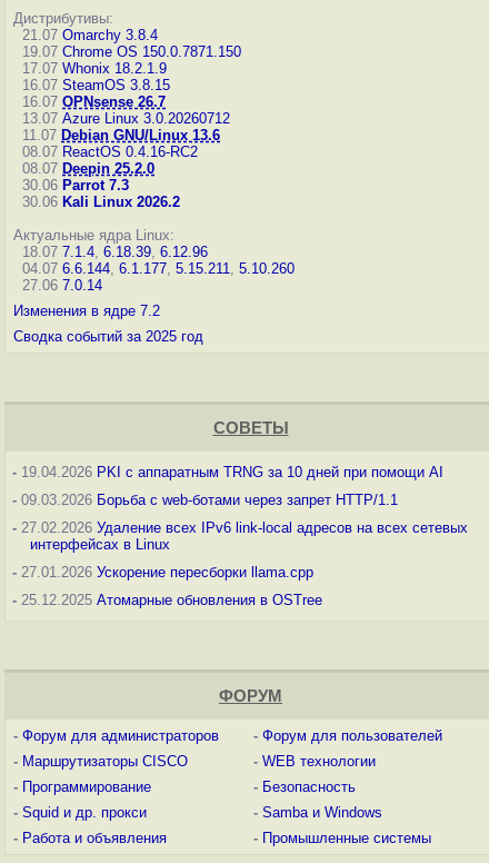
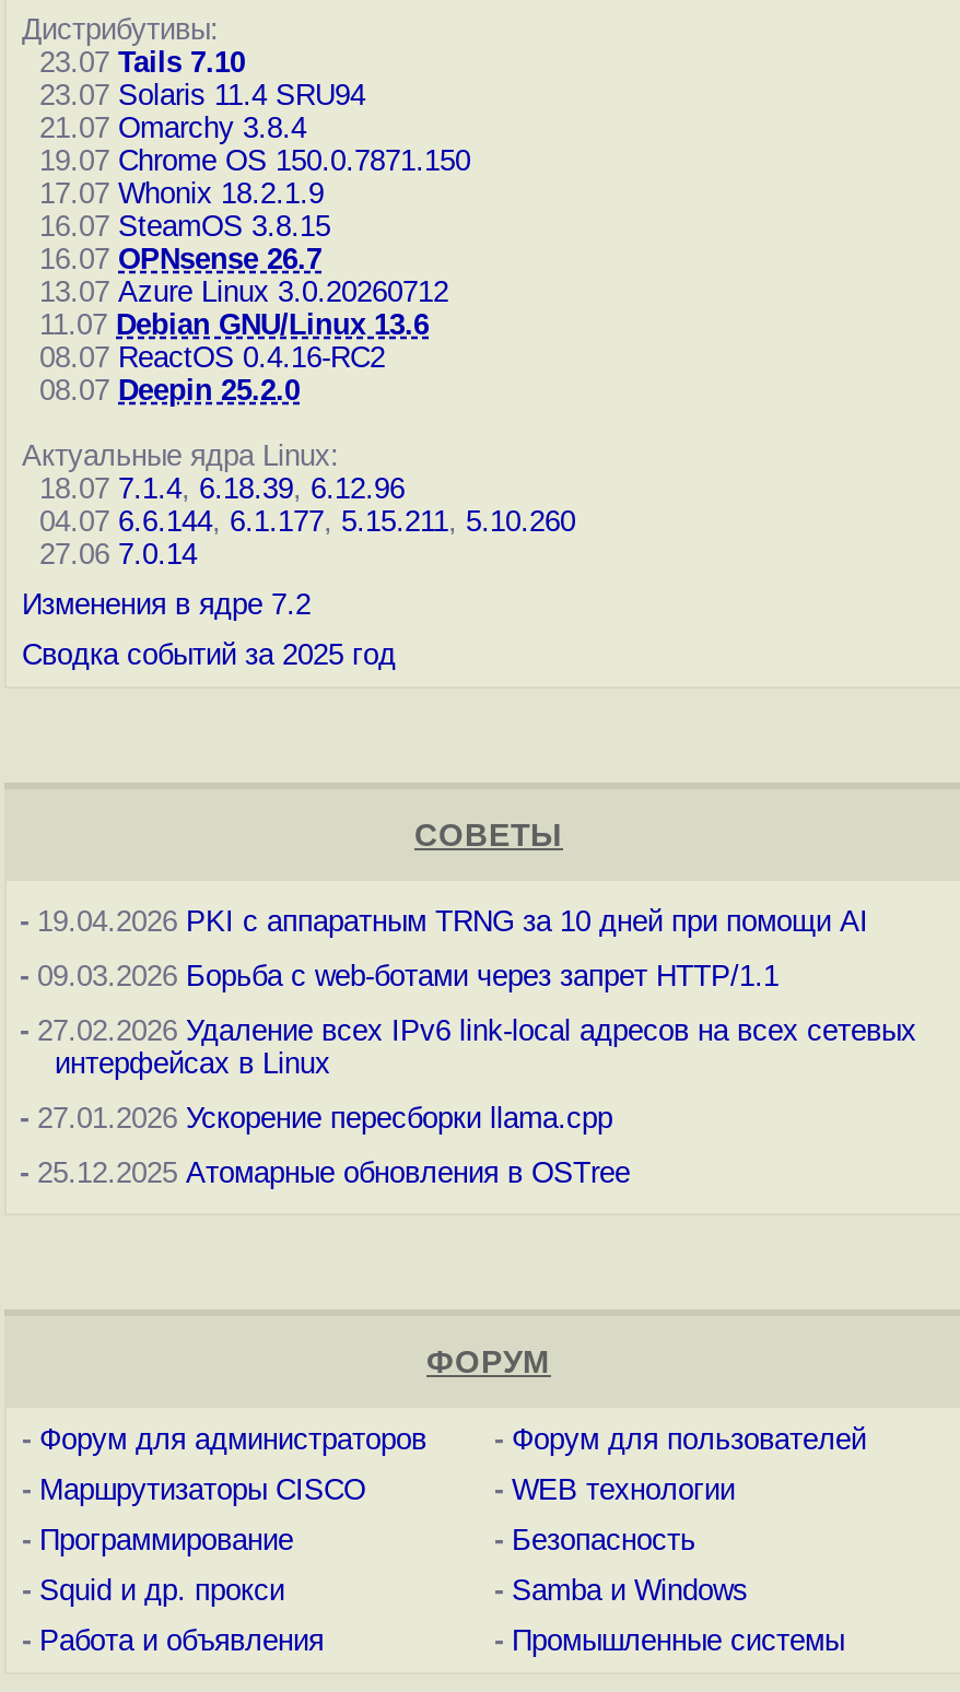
+ 23.07 Tails 7.10
+ 23.07 Solaris 11.4 SRU94

moved down: 21.07 Omarchy 3.8.4 | 19.07 Chrome OS 150.0.7871.150 | 17.07 Whonix 18.2.1.9 | ... | 08.07 ReactOS 0.4.16-RC2 | 08.07 Deepin 25.2.0

- 30.06 Parrot 7.3
- 30.06 Kali Linux 2026.2
